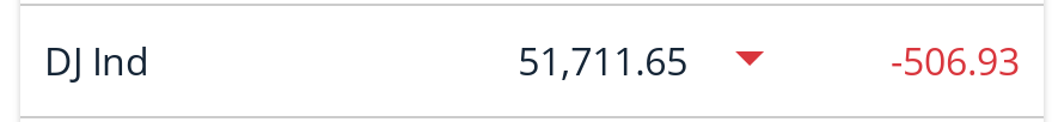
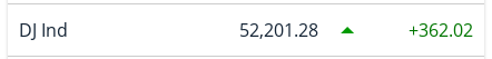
- 51,711.65
+ 52,201.28

- -506.93
+ 362.02
